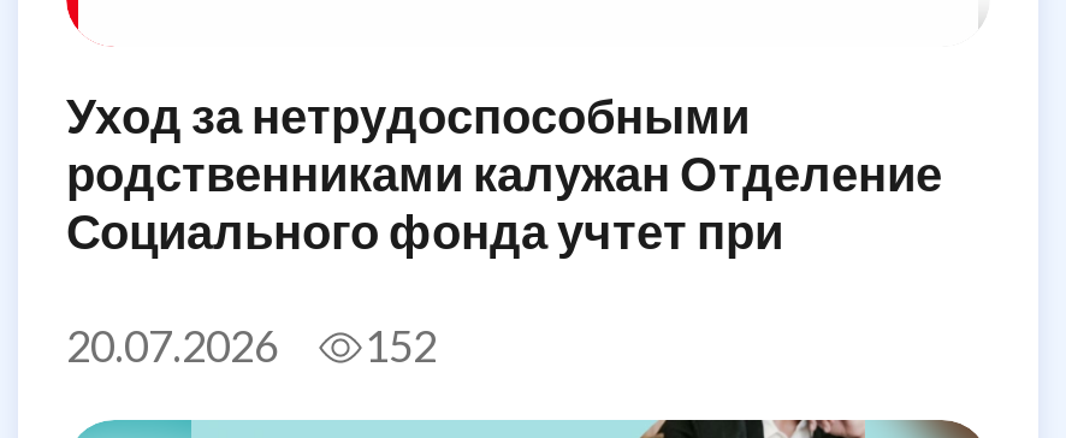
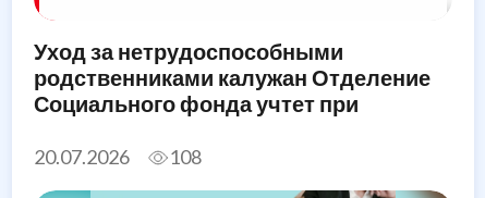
- 20.07.2026 152
+ 20.07.2026 108
